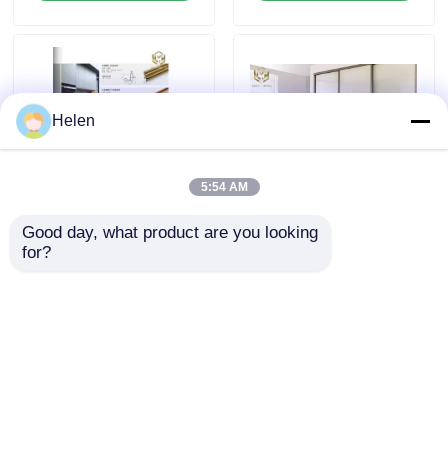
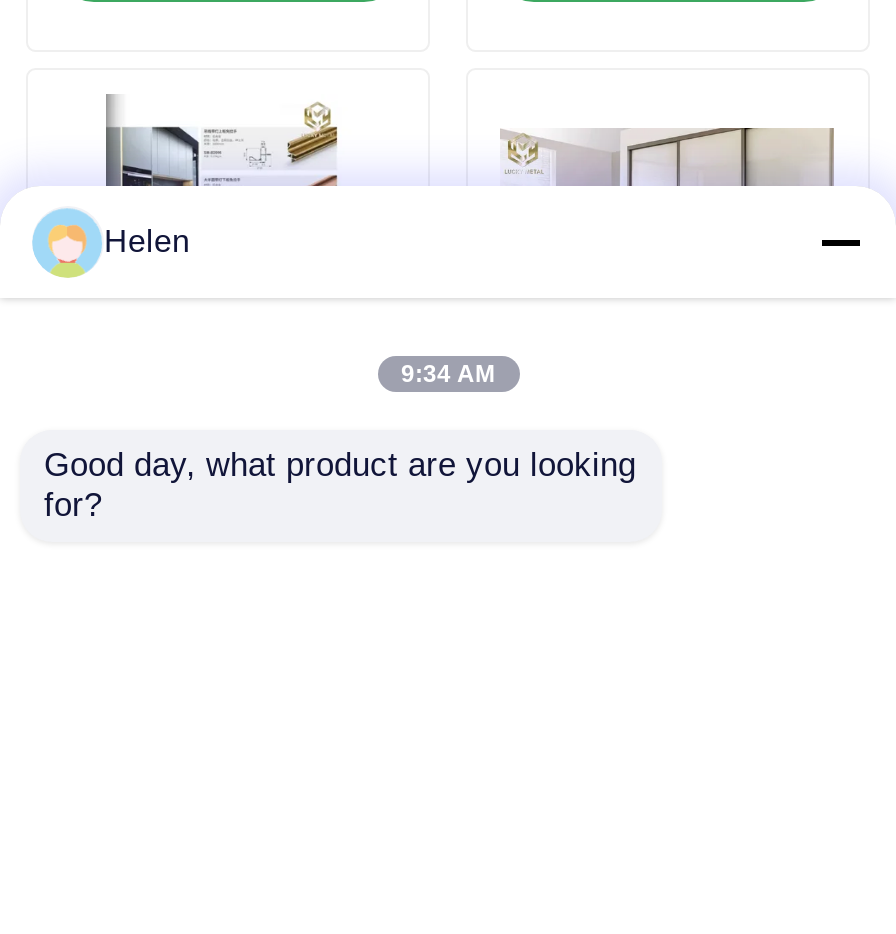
- 5:54 AM
+ 9:34 AM
